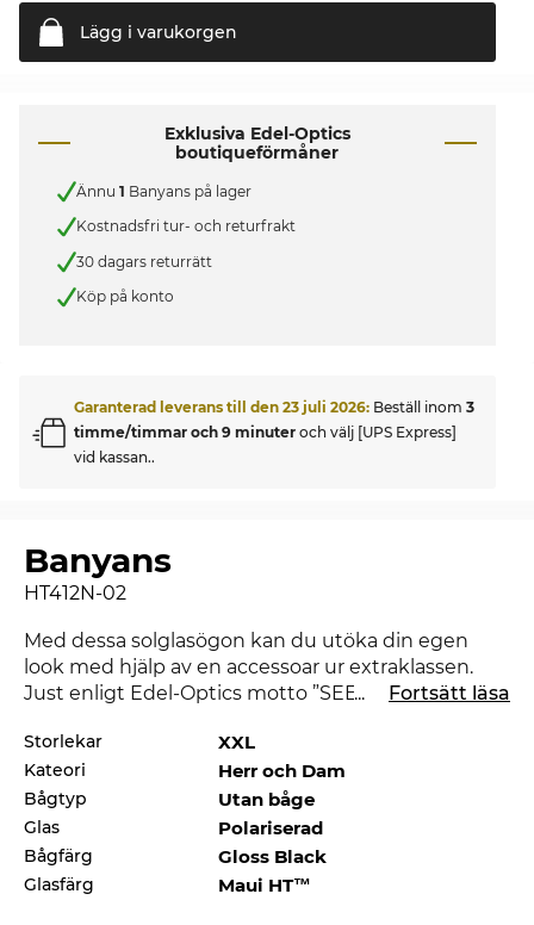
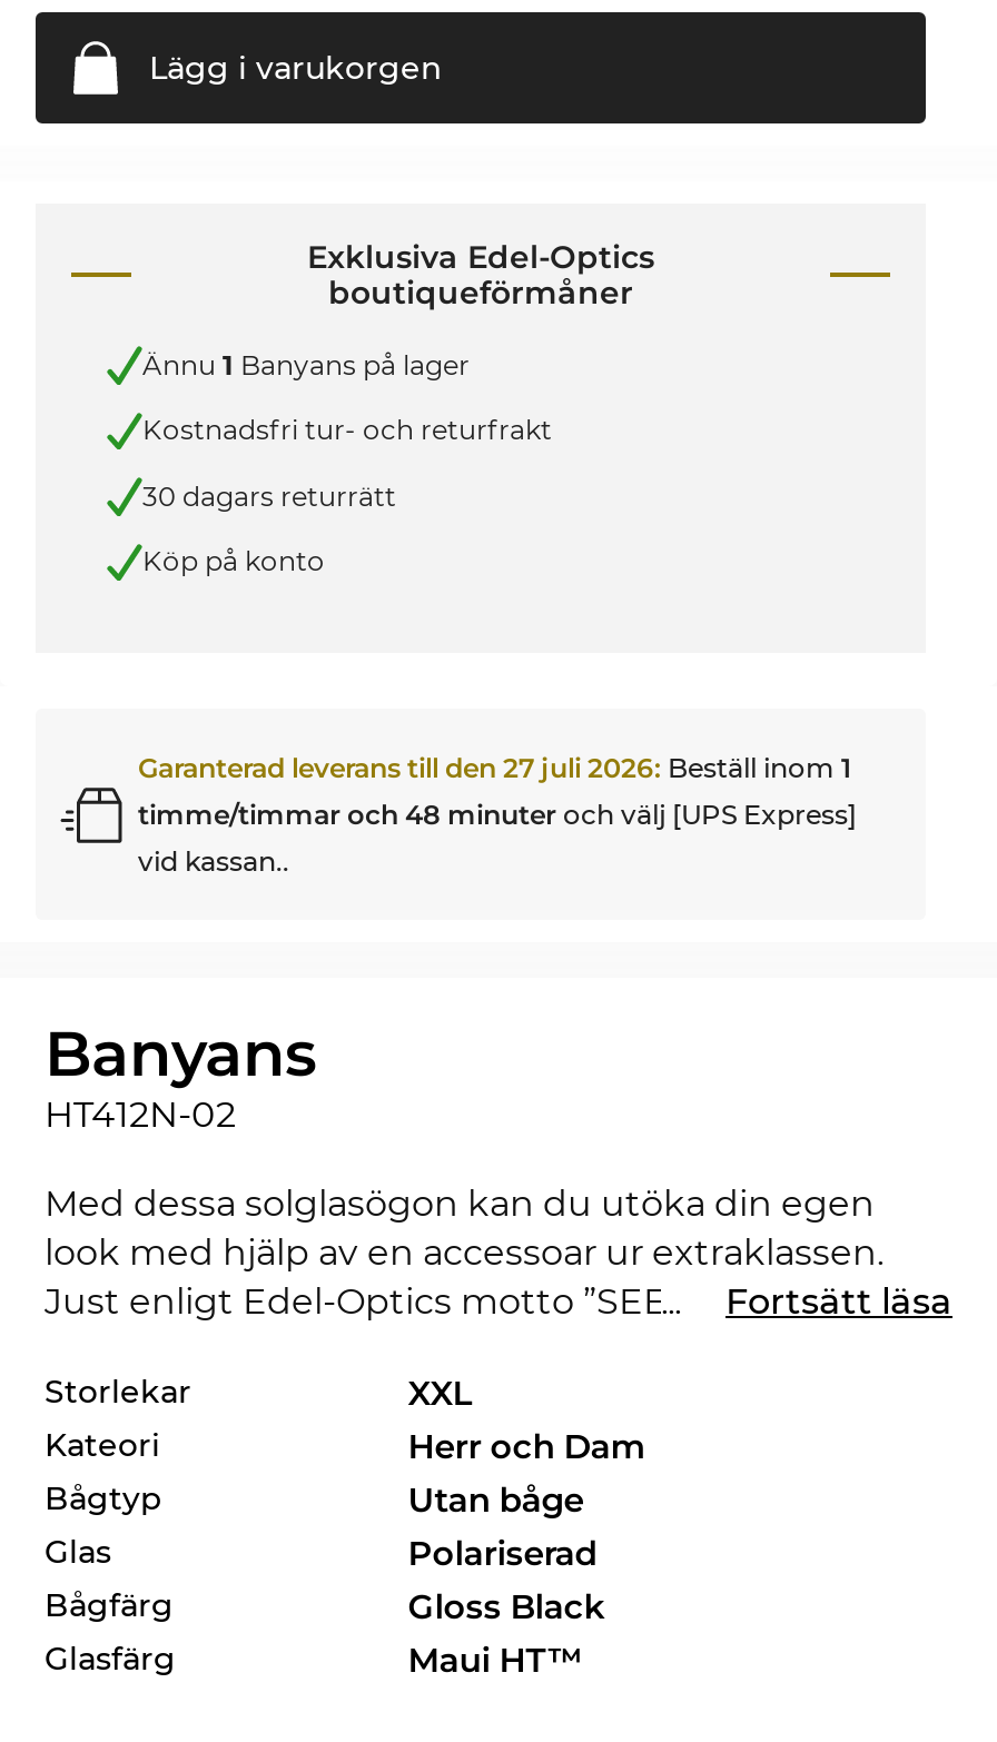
- Garanterad leverans till den 23 juli 2026: Beställ inom 3
+ Garanterad leverans till den 27 juli 2026: Beställ inom 1

- timme/timmar och 9 minuter och välj [UPS Express]
+ timme/timmar och 48 minuter och välj [UPS Express]
